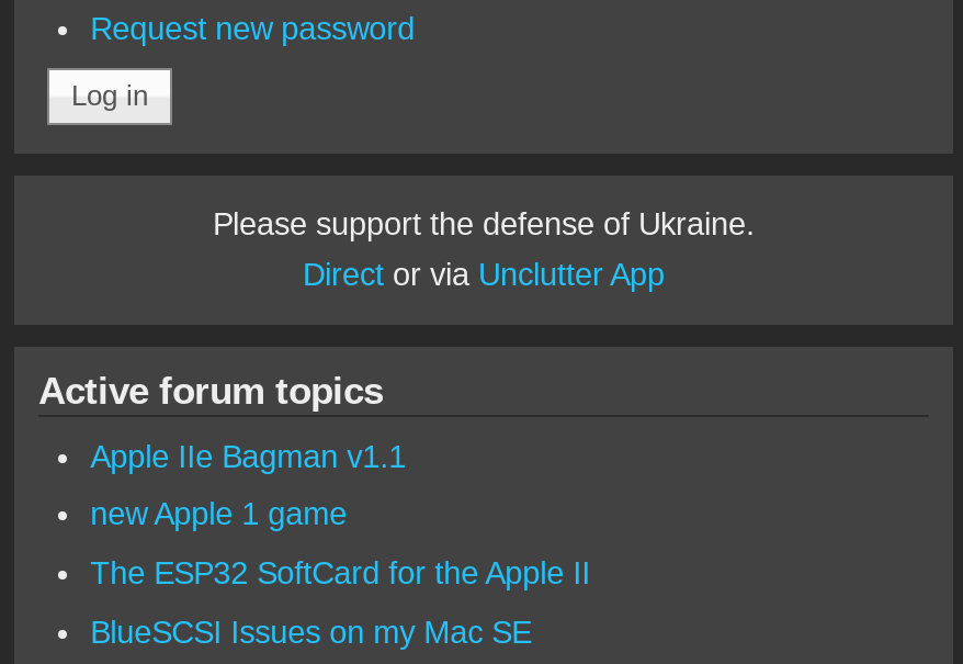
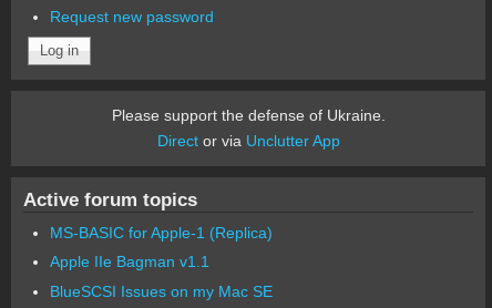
+ MS-BASIC for Apple-1 (Replica)

moved down: Apple IIe Bagman v1.1

- new Apple 1 game
- The ESP32 SoftCard for the Apple II
